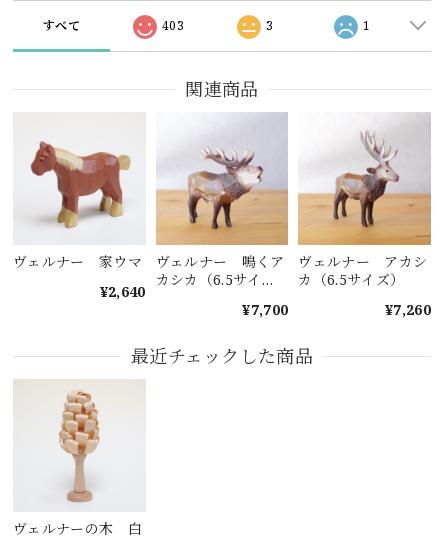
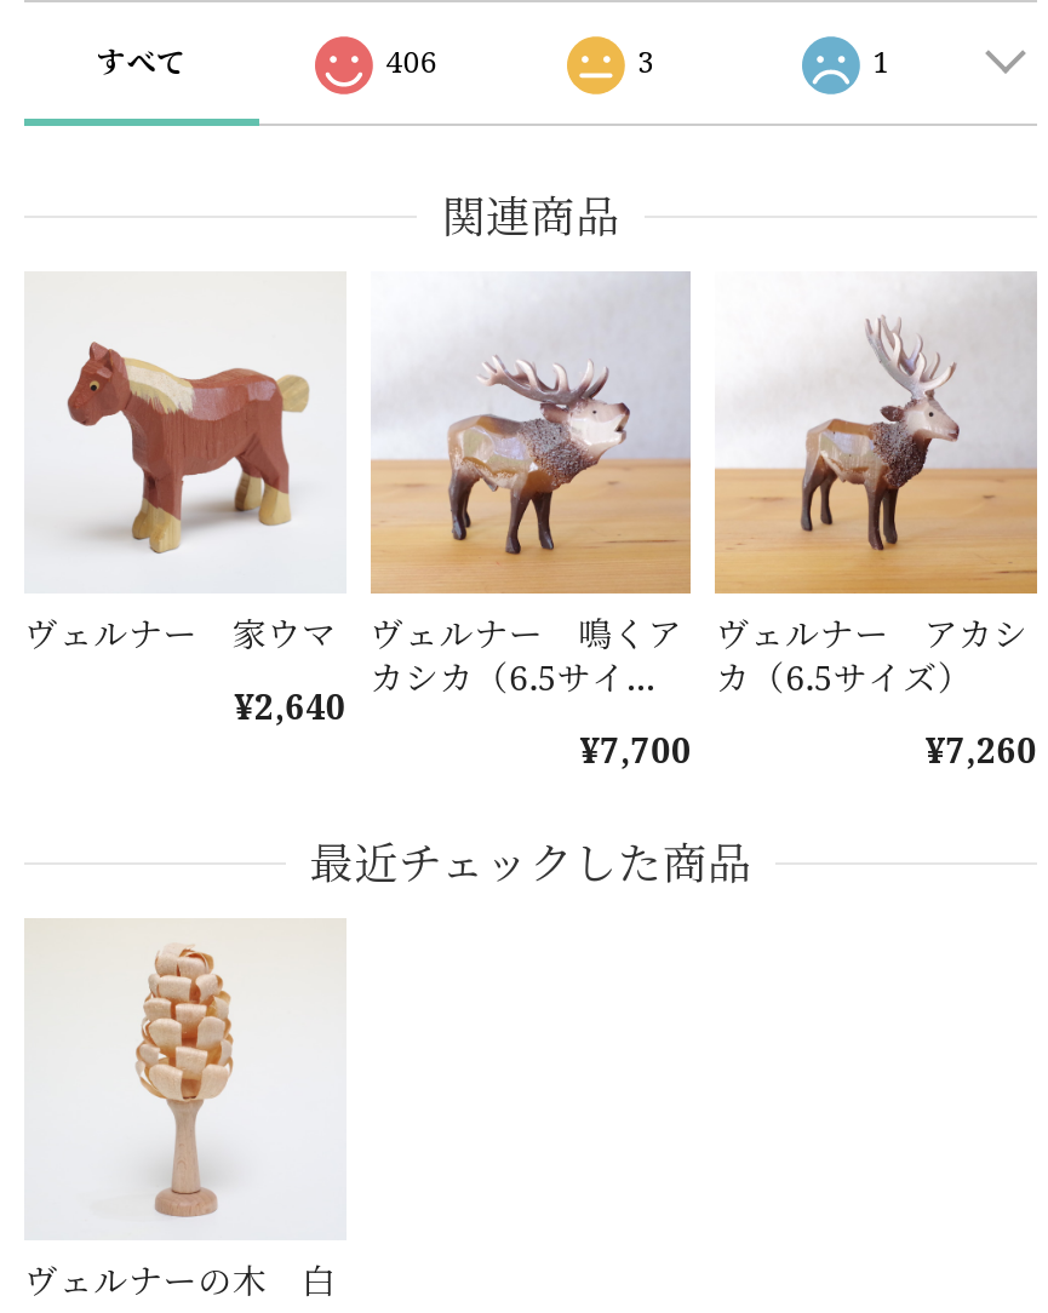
- 403
+ 406
